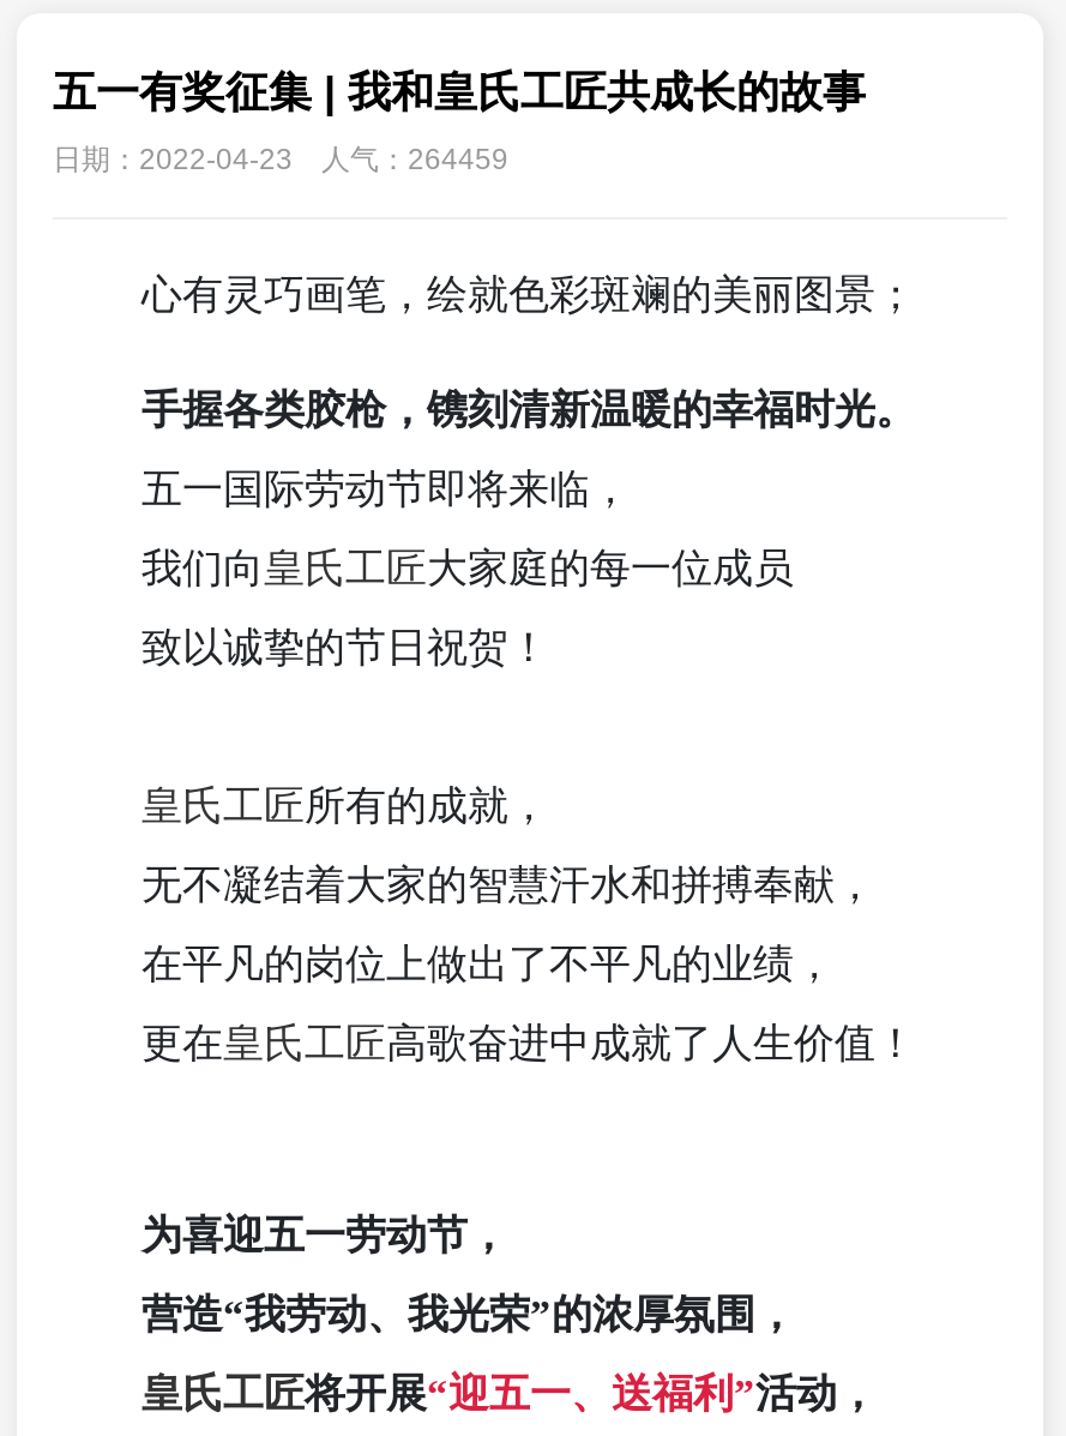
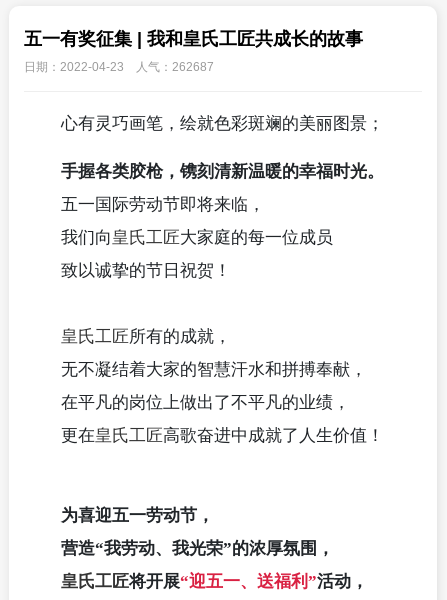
- 日期：2022-04-23 人气：264459
+ 日期：2022-04-23 人气：262687
